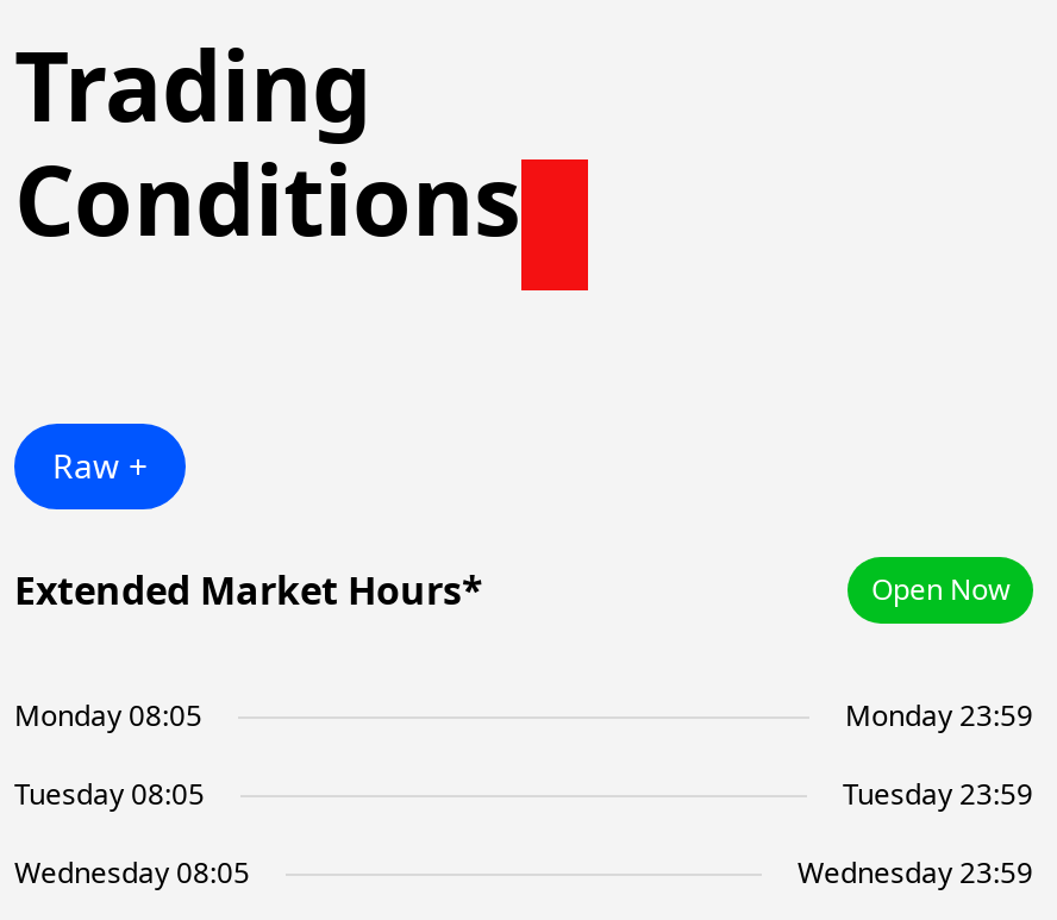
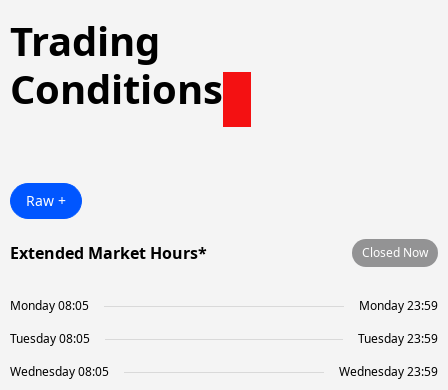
- Open Now
+ Closed Now
